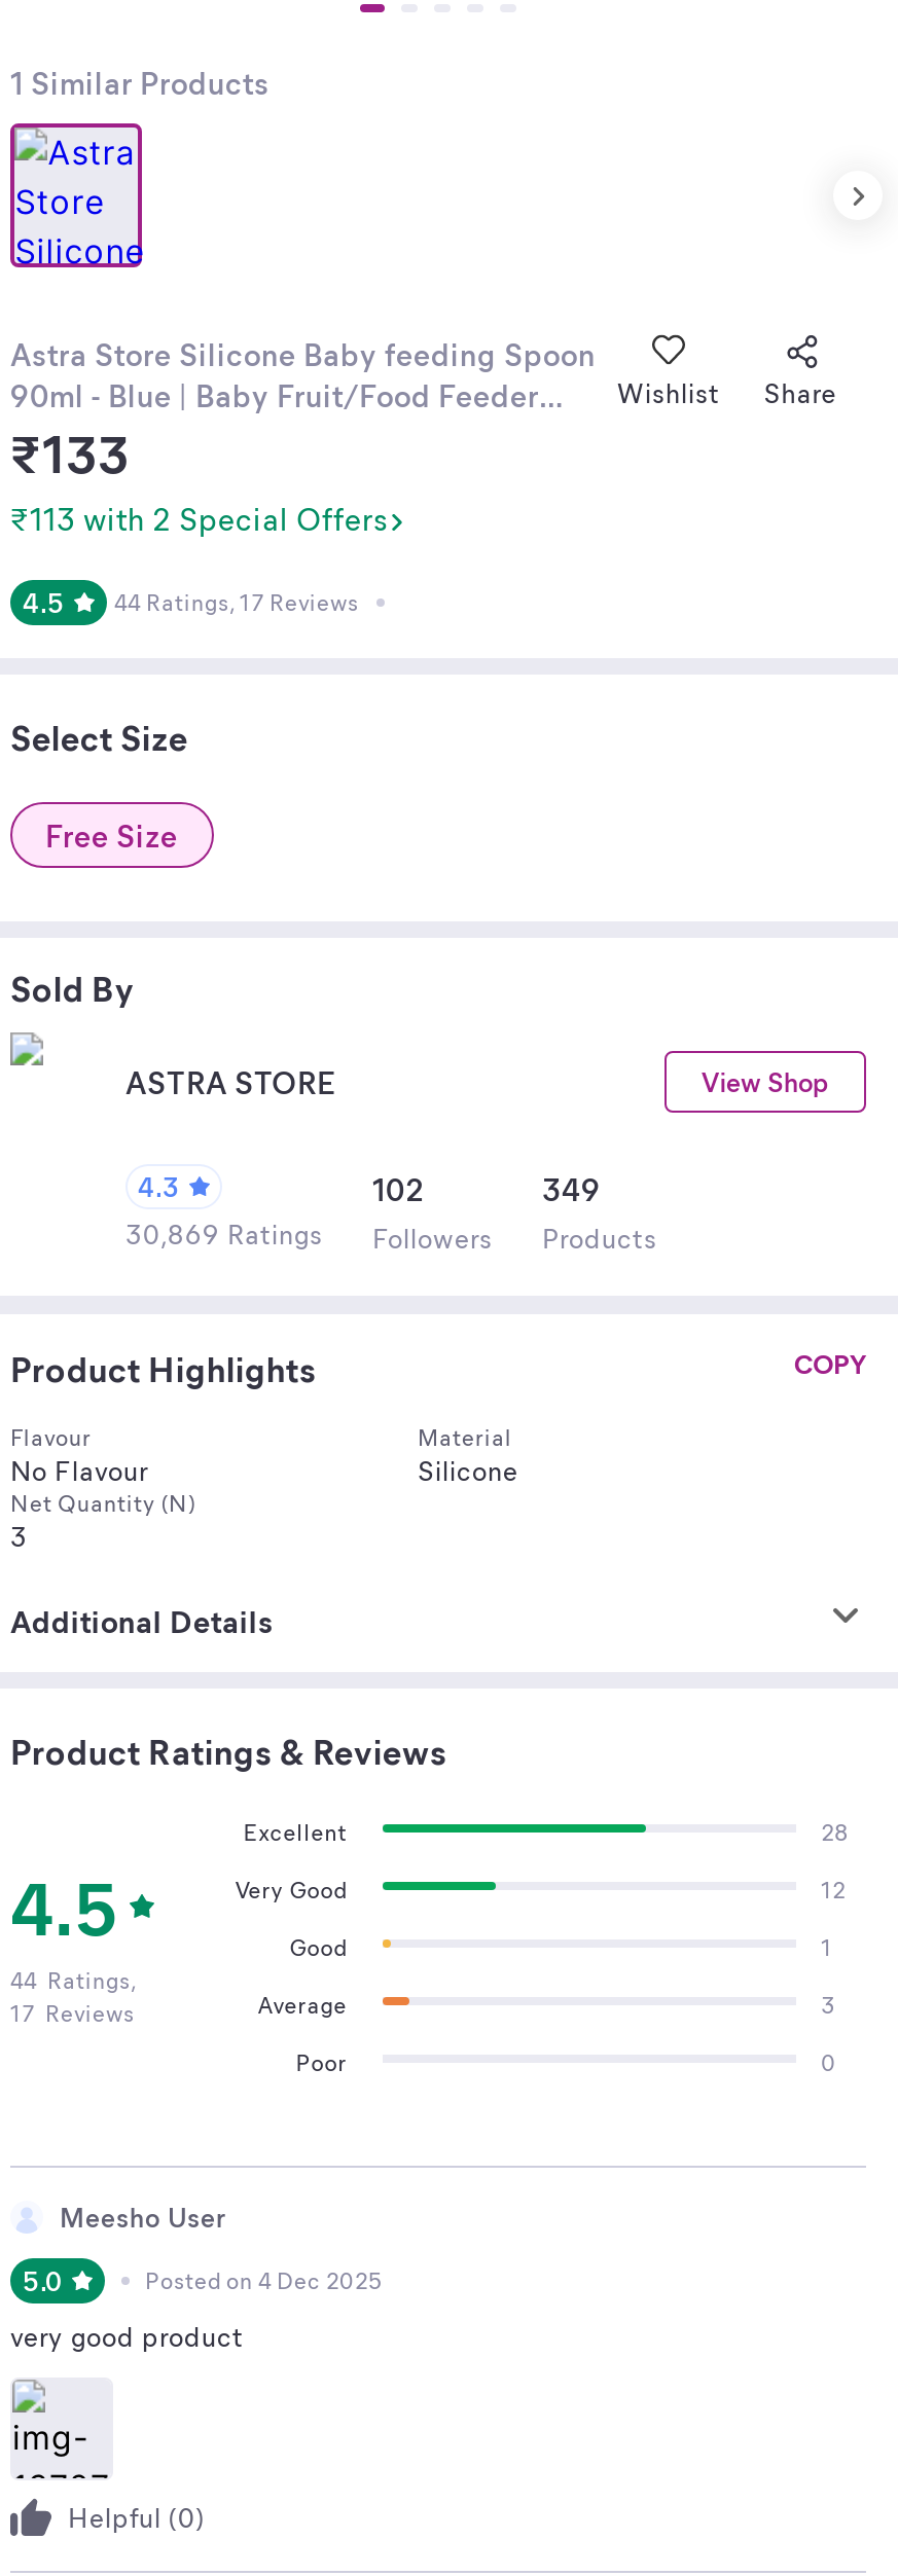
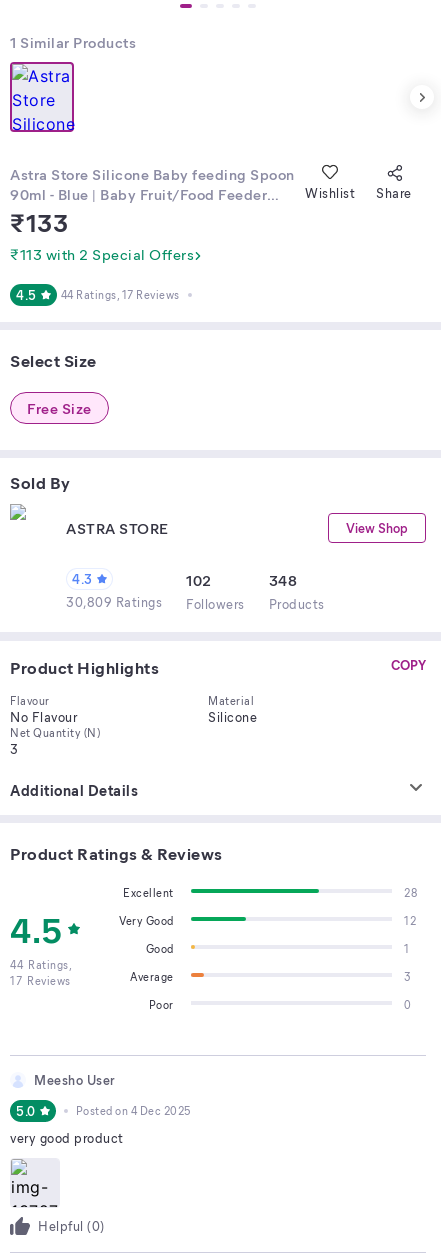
- 349
+ 348

- 30,869 Ratings Followers Products
+ 30,809 Ratings Followers Products
